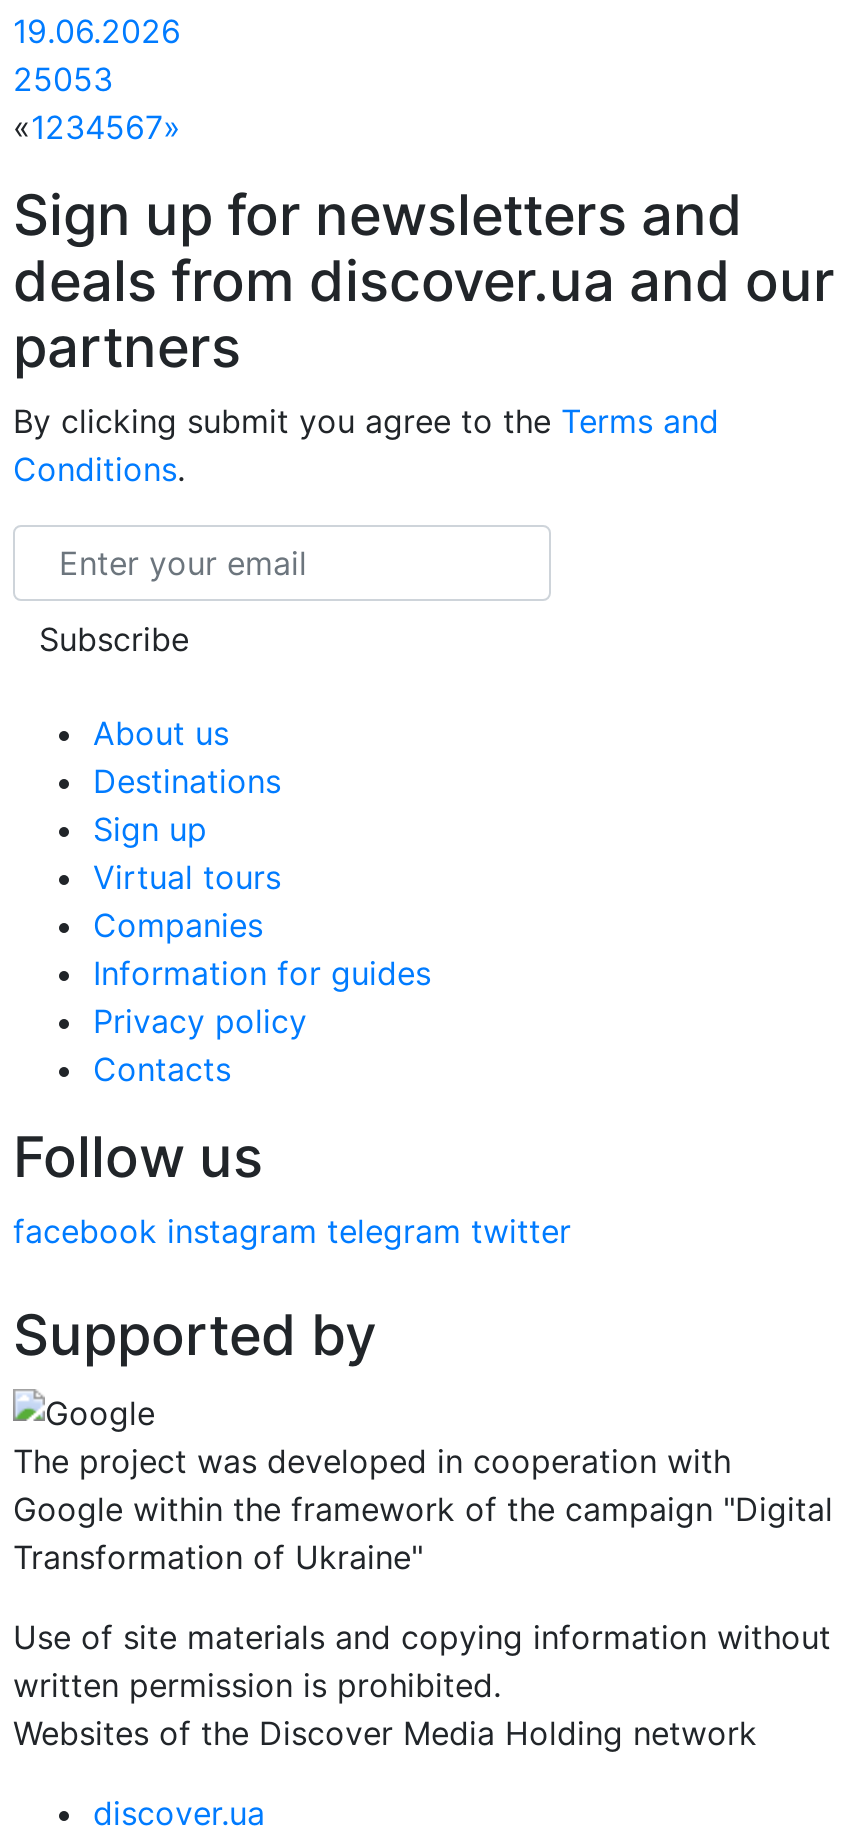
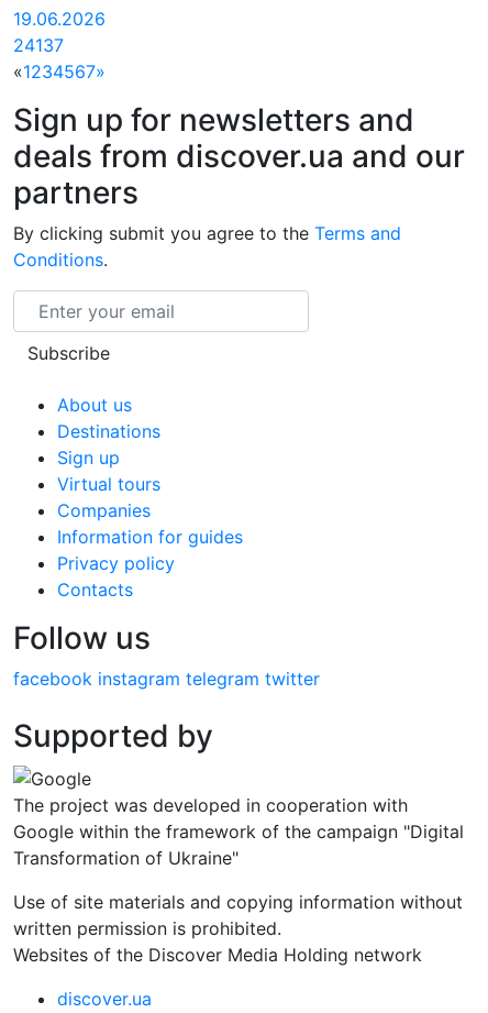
- 25053
+ 24137
